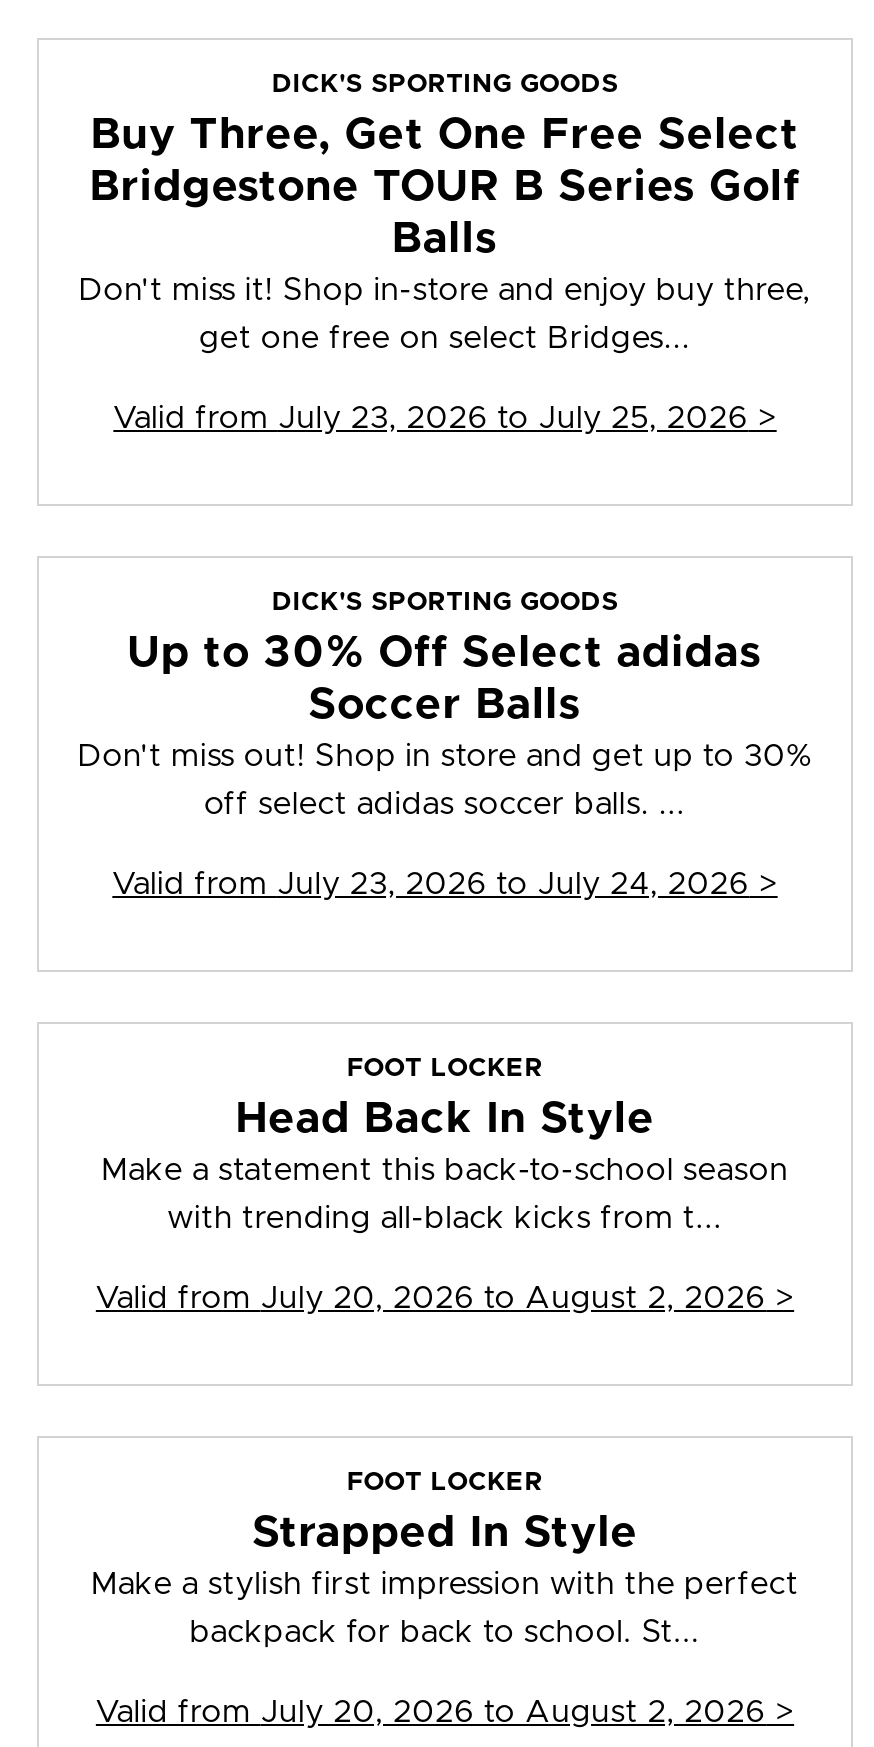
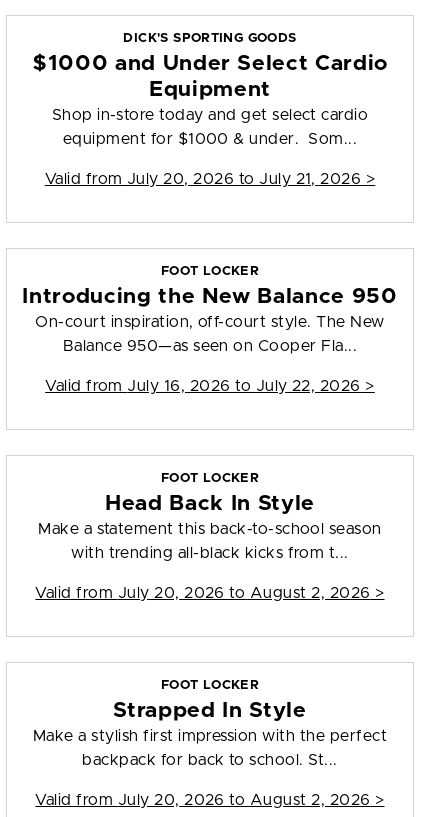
- Buy Three, Get One Free Select
- Bridgestone TOUR B Series Golf
- Balls
- Don't miss it! Shop in-store and enjoy buy three,
+ $1000 and Under Select Cardio
+ Equipment
+ Shop in-store today and get select cardio

- get one free on select Bridges...
+ equipment for $1000 & under. Som...

- Valid from July 23, 2026 to July 25, 2026 >
+ Valid from July 20, 2026 to July 21, 2026 >

- DICK'S SPORTING GOODS
- Up to 30% Off Select adidas
- Soccer Balls
- Don't miss out! Shop in store and get up to 30%
+ FOOT LOCKER
+ Introducing the New Balance 950
+ On-court inspiration, off-court style. The New

- off select adidas soccer balls. ...
+ Balance 950—as seen on Cooper Fla...

- Valid from July 23, 2026 to July 24, 2026 >
+ Valid from July 16, 2026 to July 22, 2026 >
